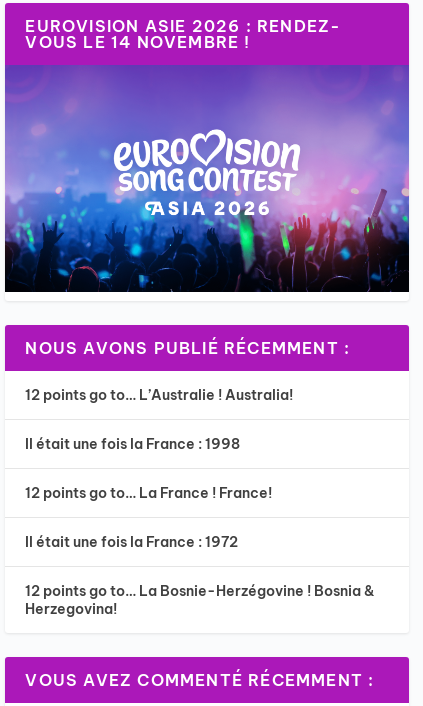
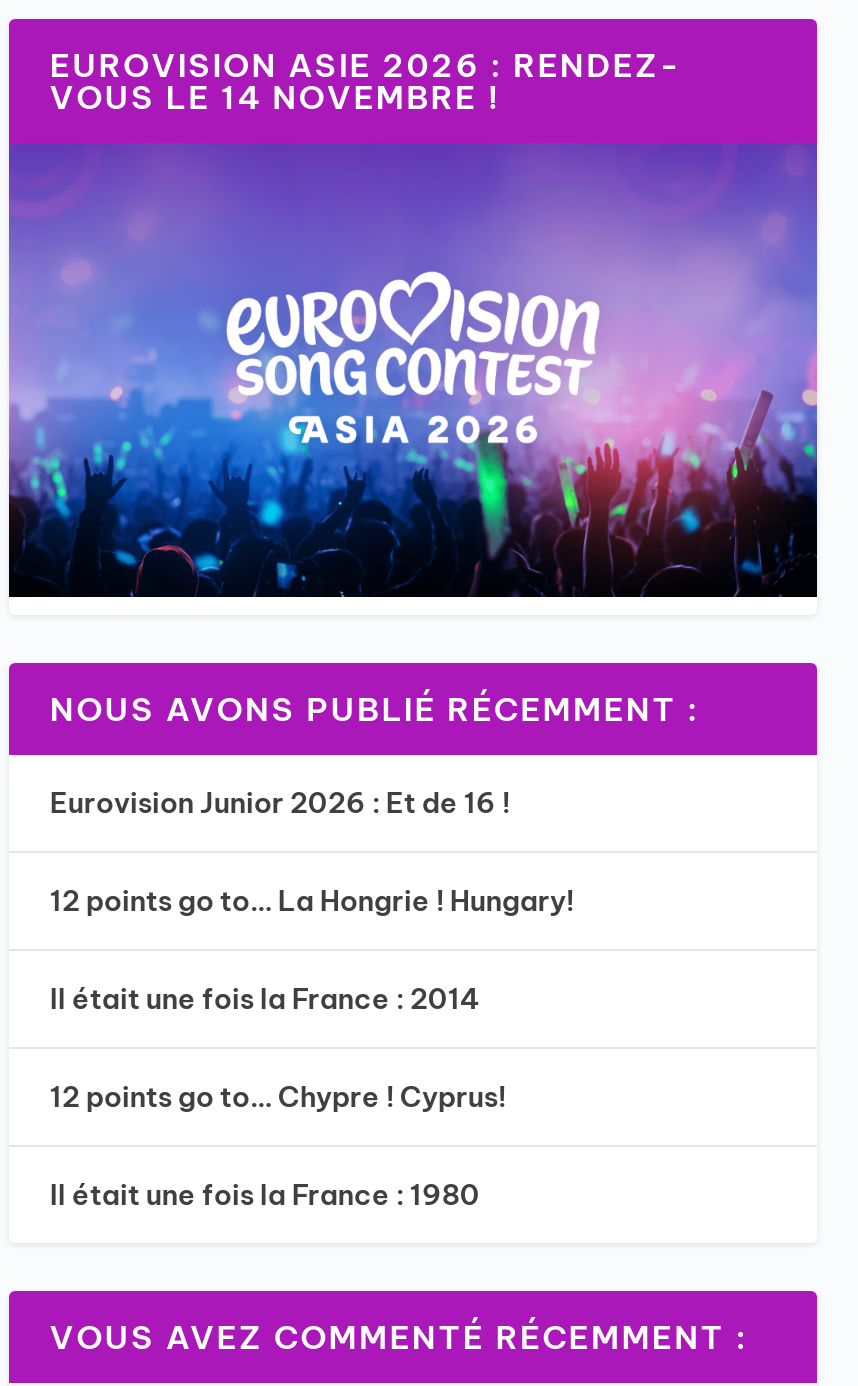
- 12 points go to… L’Australie ! Australia!
+ Eurovision Junior 2026 : Et de 16 !

- Il était une fois la France : 1998
+ 12 points go to… La Hongrie ! Hungary!

- 12 points go to… La France ! France!
+ Il était une fois la France : 2014

- Il était une fois la France : 1972
+ 12 points go to… Chypre ! Cyprus!

- 12 points go to… La Bosnie-Herzégovine ! Bosnia &
- Herzegovina!
+ Il était une fois la France : 1980
